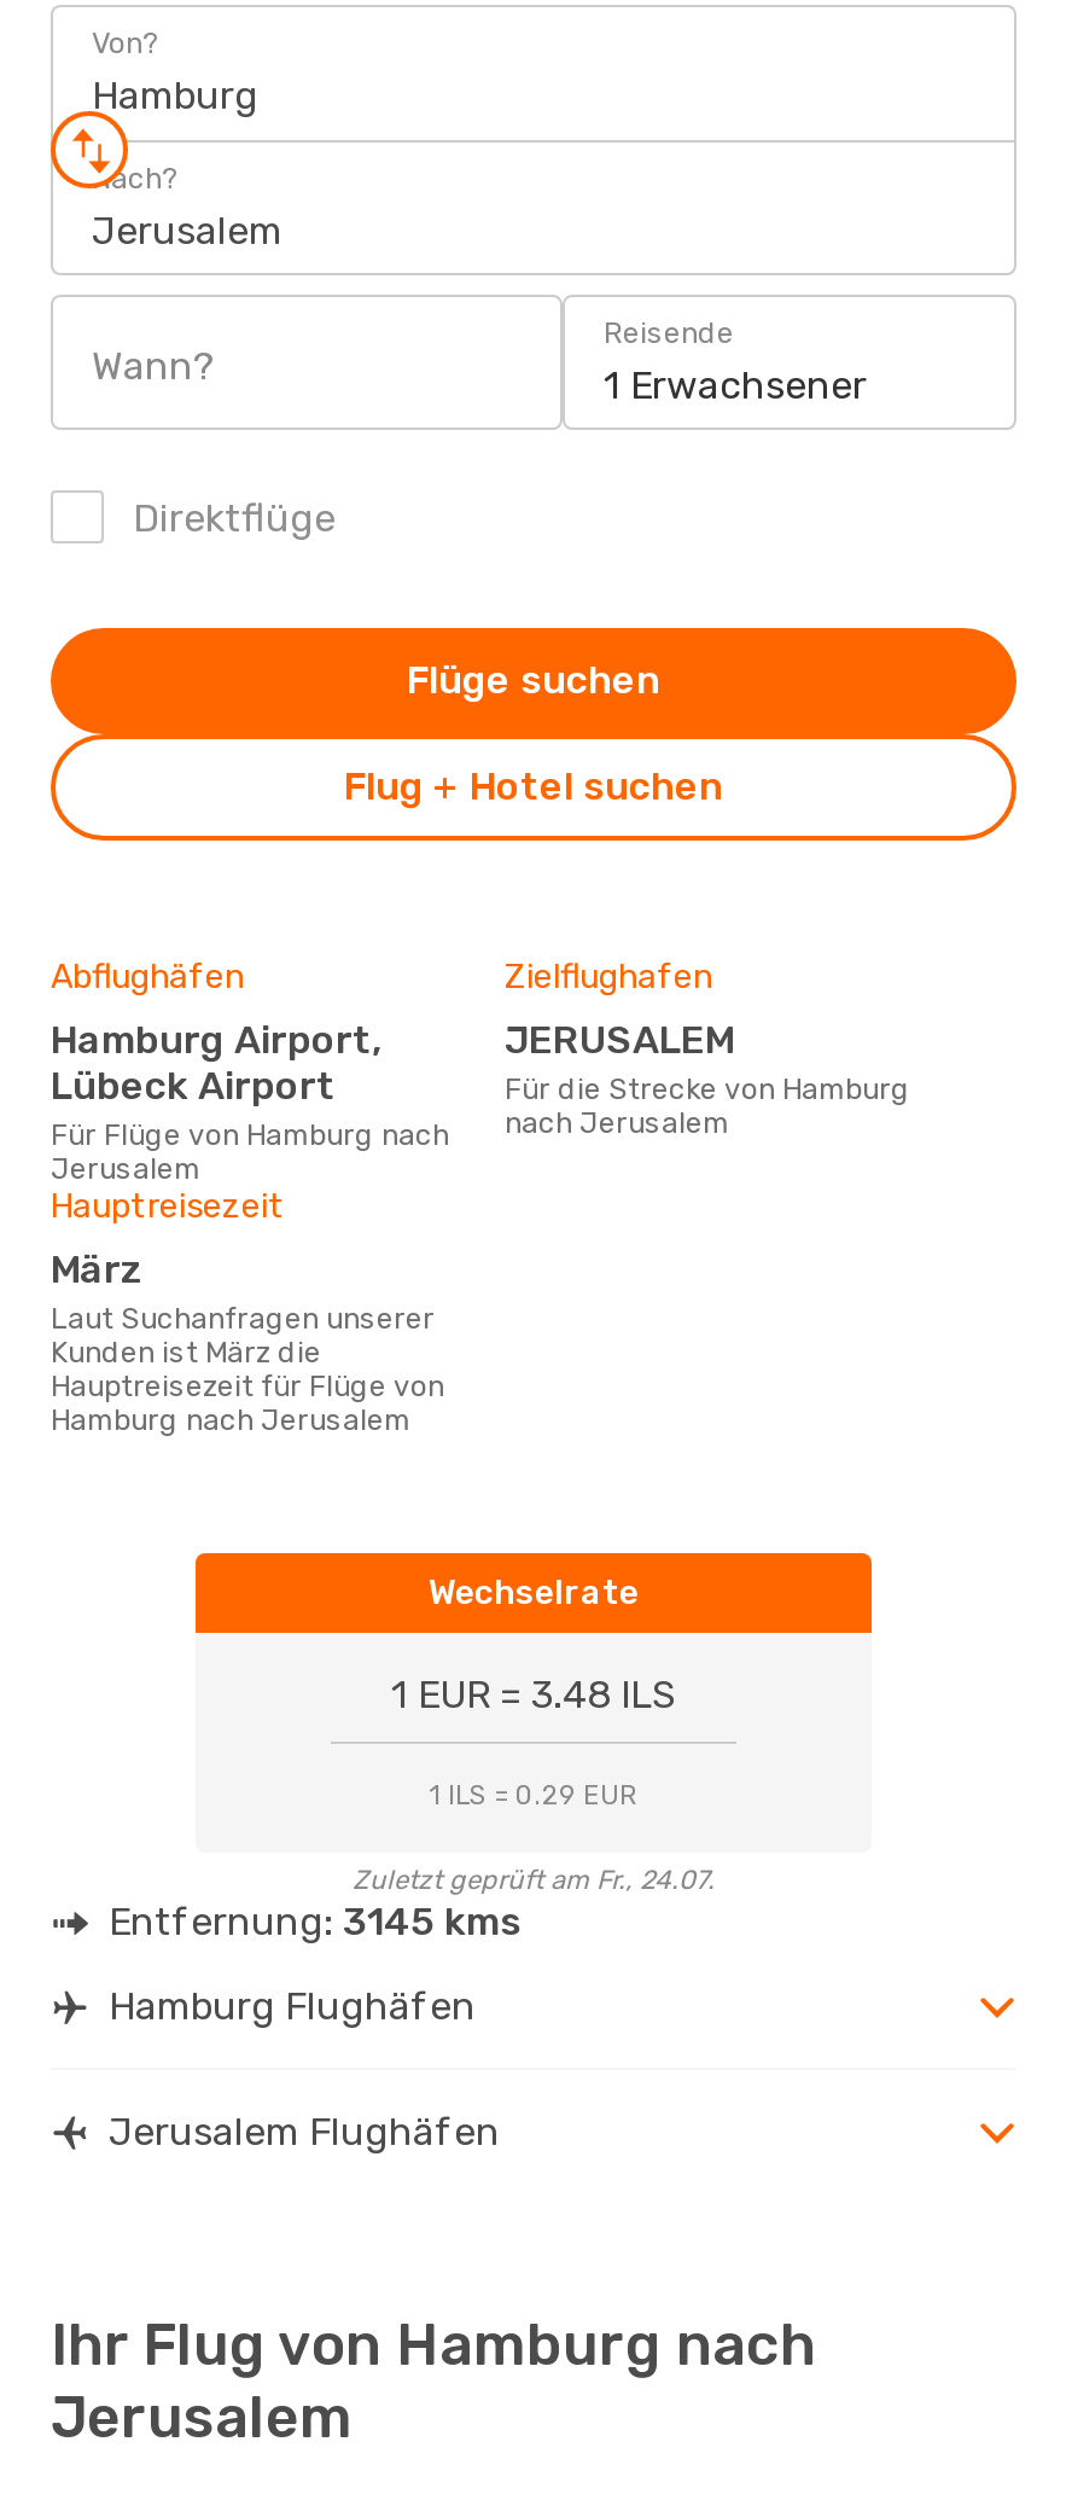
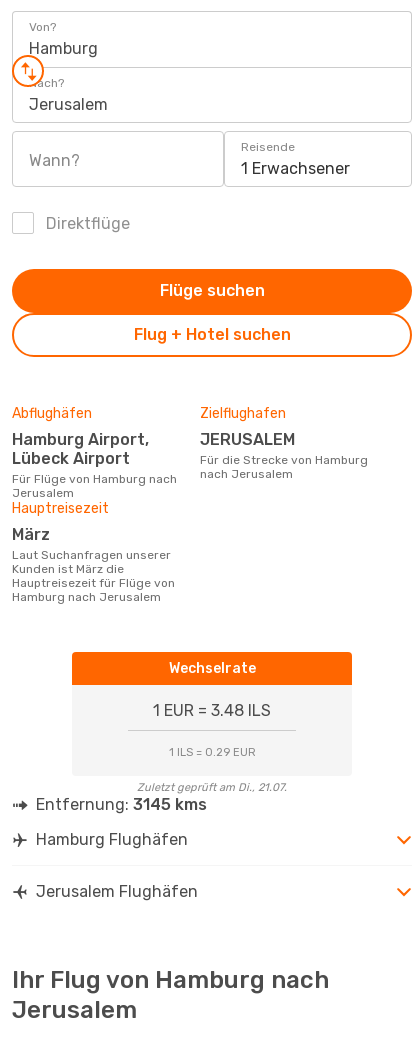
- Zuletzt geprüft am Fr., 24.07.
+ Zuletzt geprüft am Di., 21.07.
